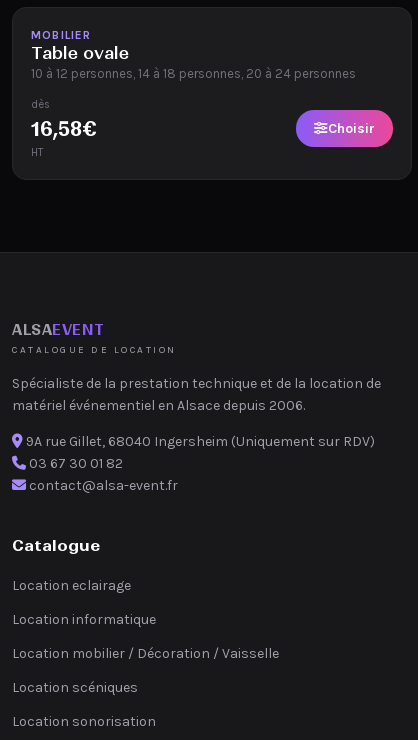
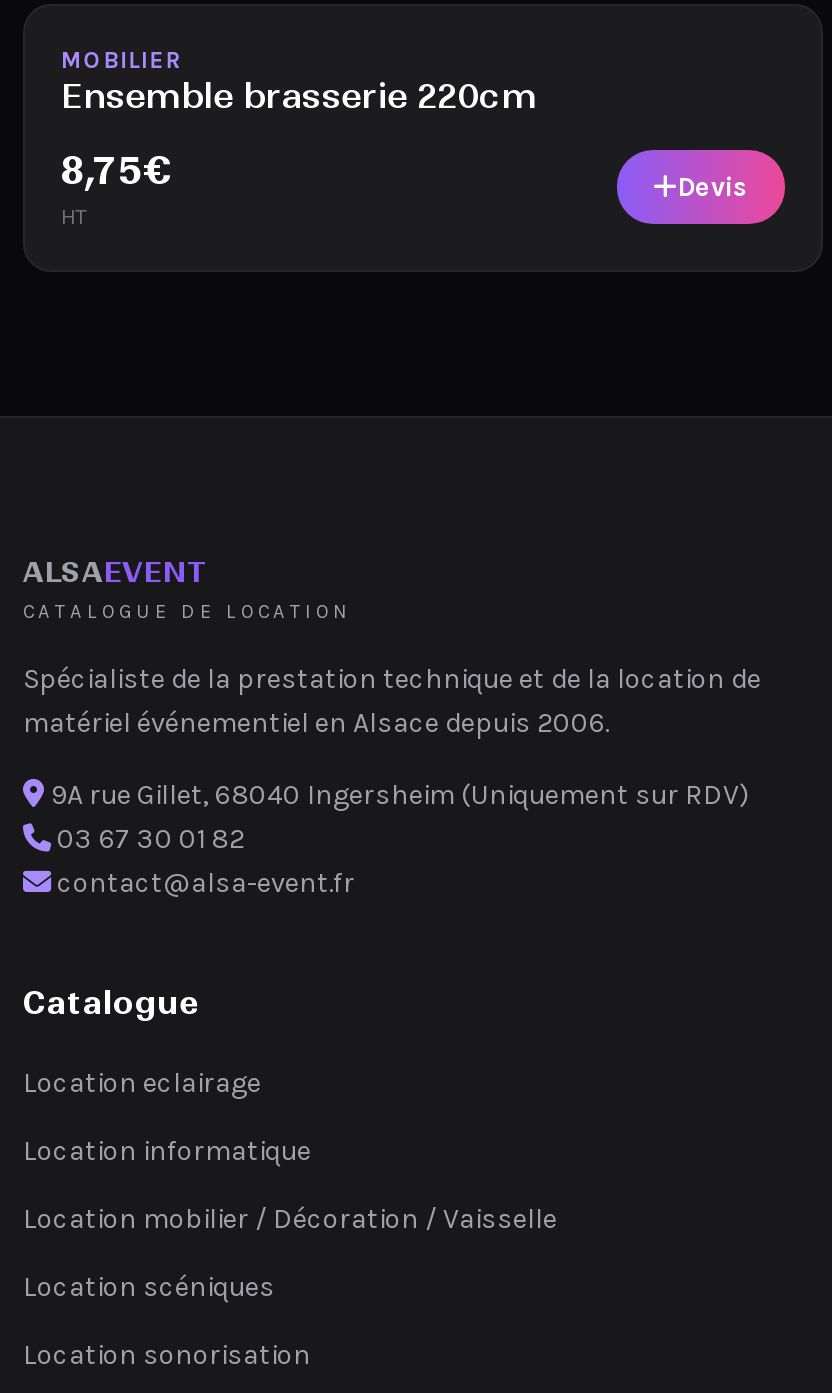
- Table ovale
- 10 à 12 personnes, 14 à 18 personnes, 20 à 24 personnes
+ Ensemble brasserie 220cm

- dès
- 16,58€
+ 8,75€

- Choisir
+ Devis
